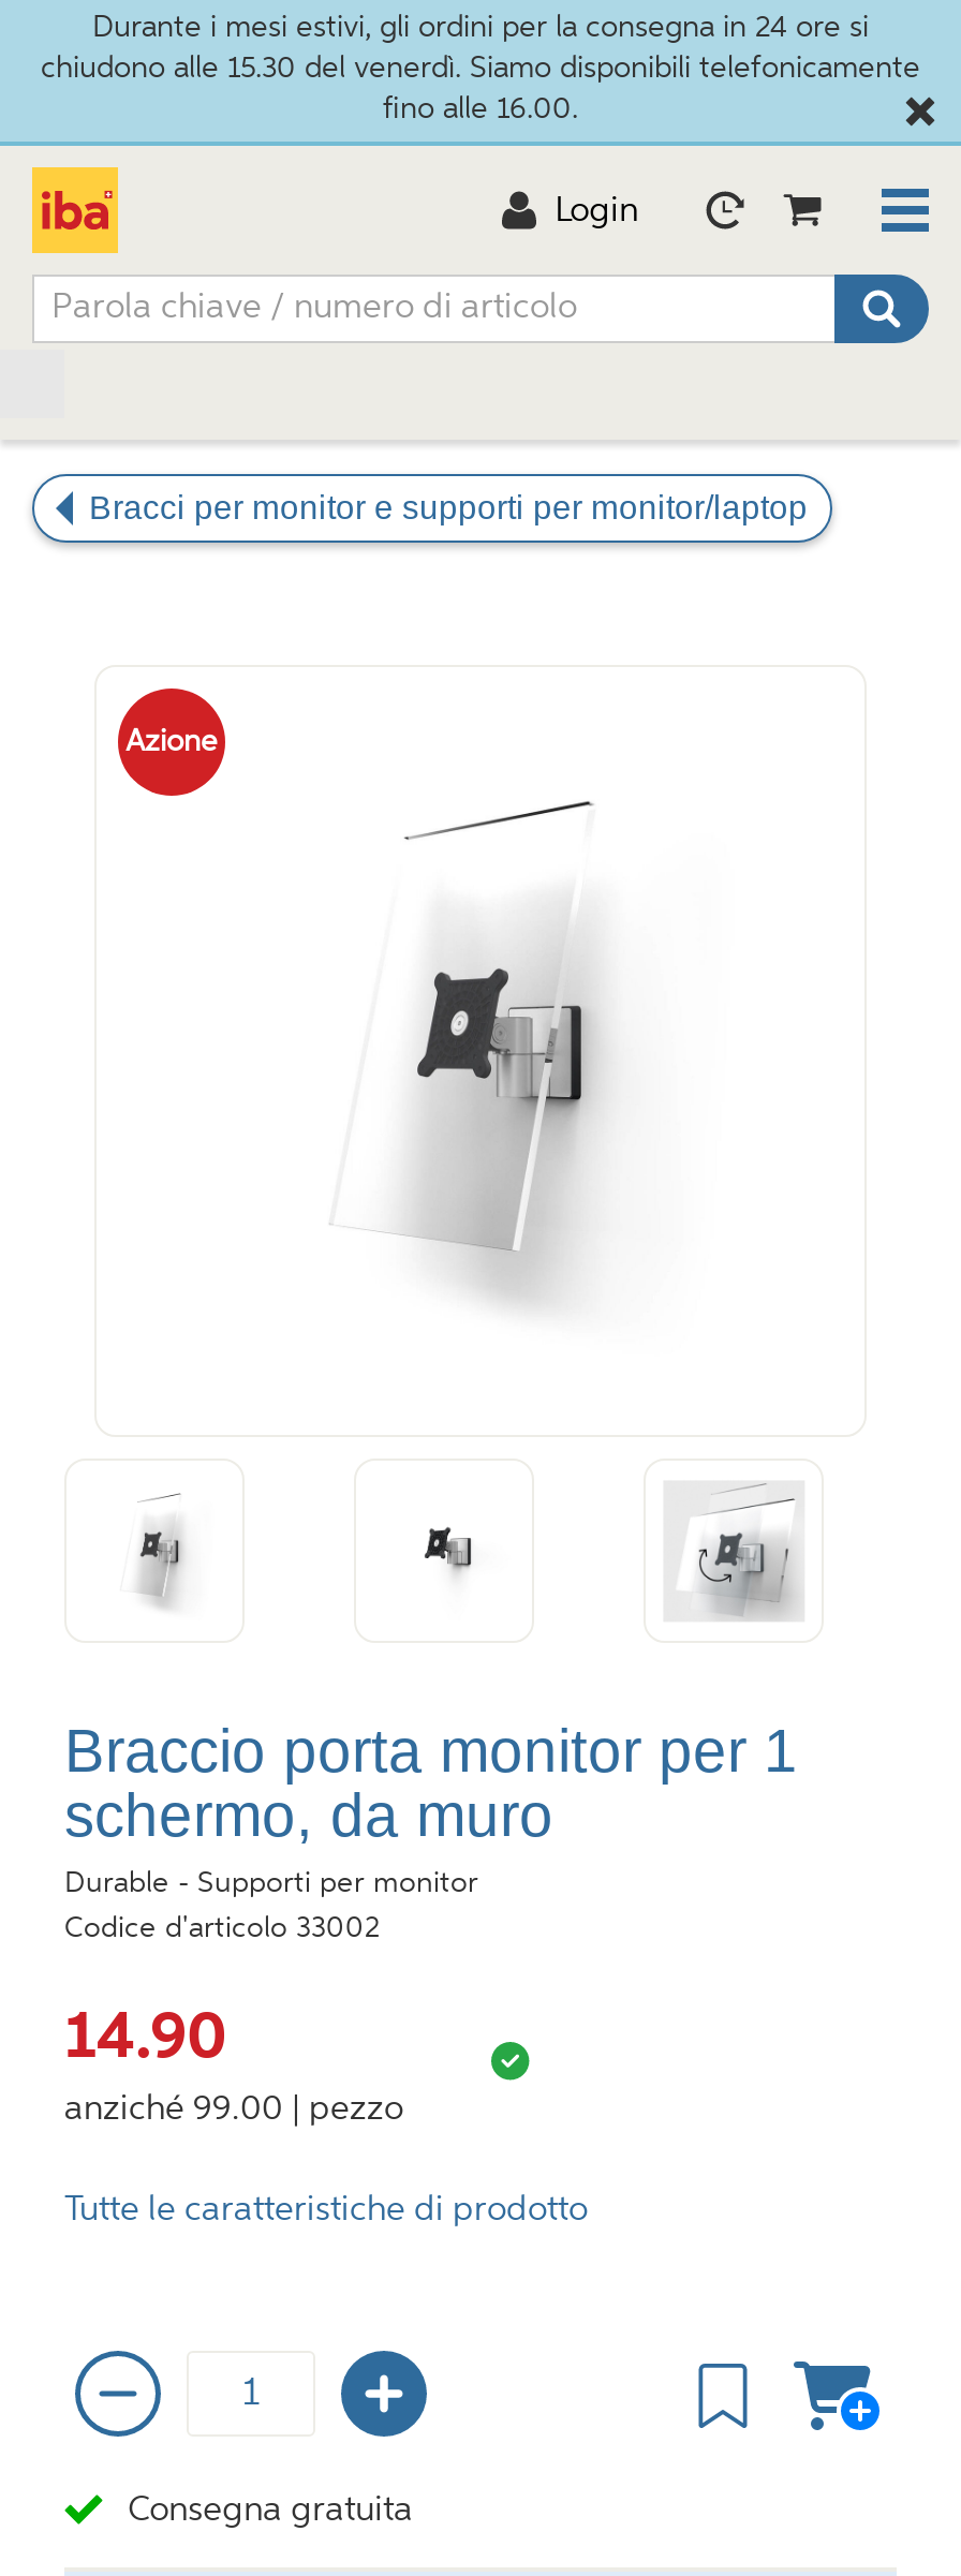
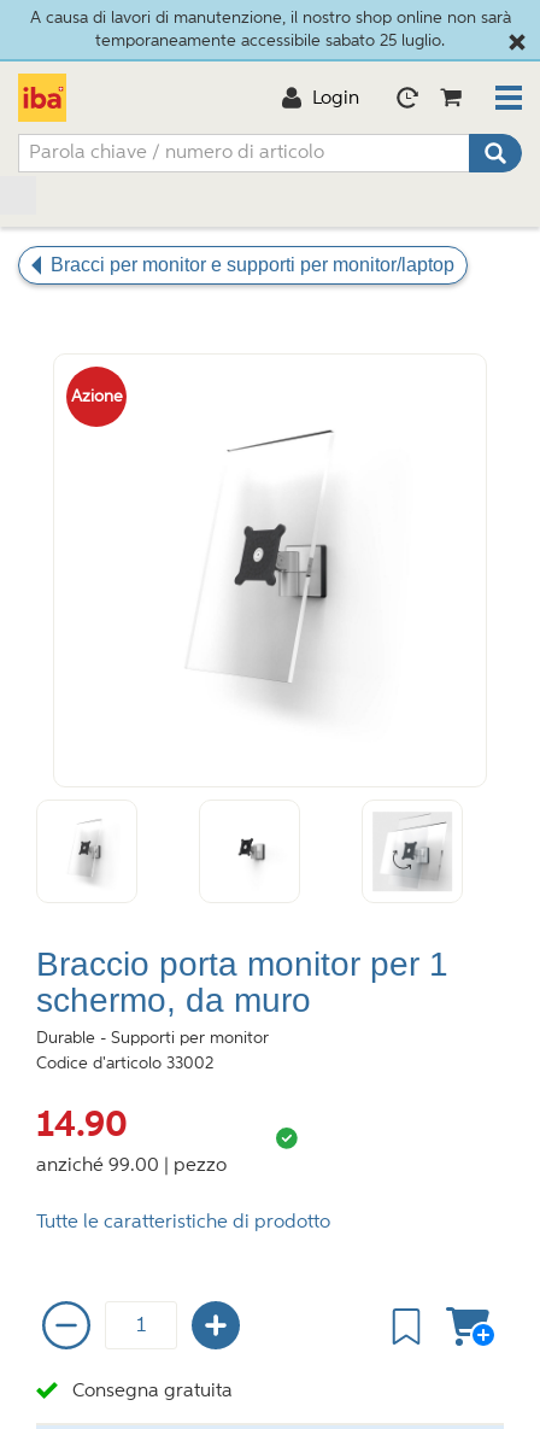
- Durante i mesi estivi, gli ordini per la consegna in 24 ore si
- chiudono alle 15.30 del venerdì. Siamo disponibili telefonicamente
- fino alle 16.00.
+ A causa di lavori di manutenzione, il nostro shop online non sarà
+ temporaneamente accessibile sabato 25 luglio.
